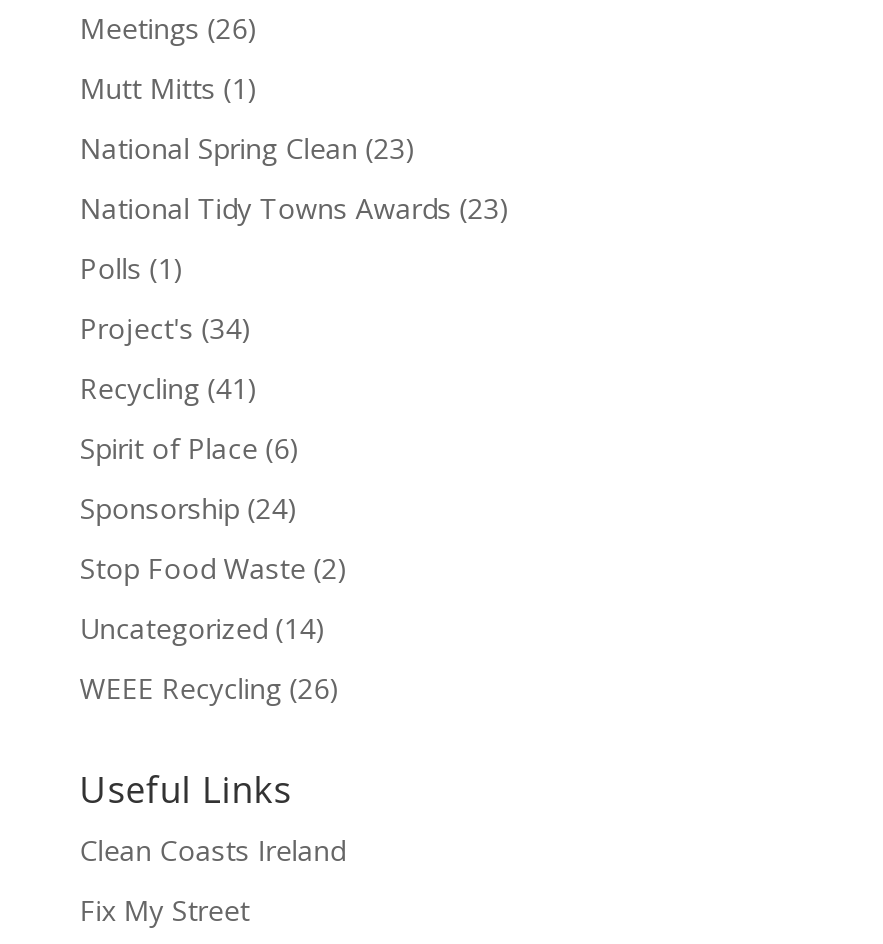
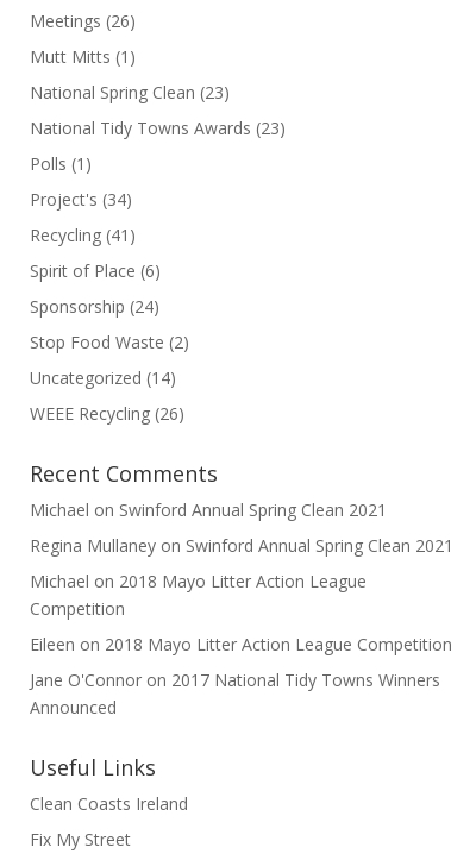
+ Recent Comments
+ Michael on Swinford Annual Spring Clean 2021
+ Regina Mullaney on Swinford Annual Spring Clean 2021
+ Michael on 2018 Mayo Litter Action League
+ Competition
+ Eileen on 2018 Mayo Litter Action League Competition
+ Jane O'Connor on 2017 National Tidy Towns Winners
+ Announced
